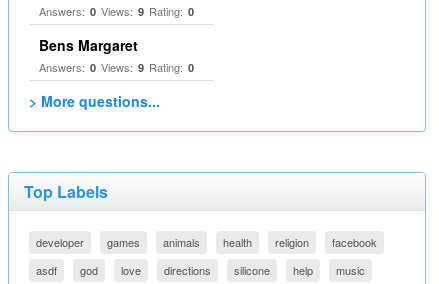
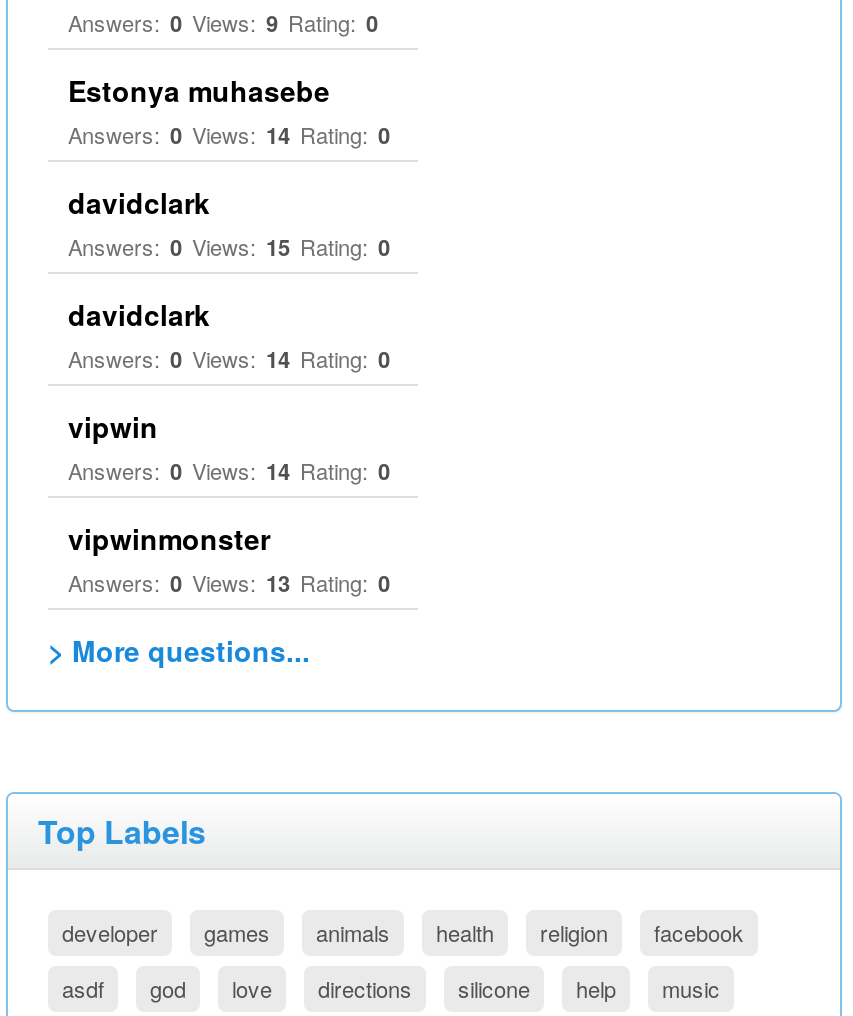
- Bens Margaret
- Answers: 0 Views: 9 Rating: 0
+ Estonya muhasebe
+ Answers: 0 Views: 14 Rating: 0
+ davidclark
+ Answers: 0 Views: 15 Rating: 0
+ davidclark
+ Answers: 0 Views: 14 Rating: 0
+ vipwin
+ Answers: 0 Views: 14 Rating: 0
+ vipwinmonster
+ Answers: 0 Views: 13 Rating: 0
